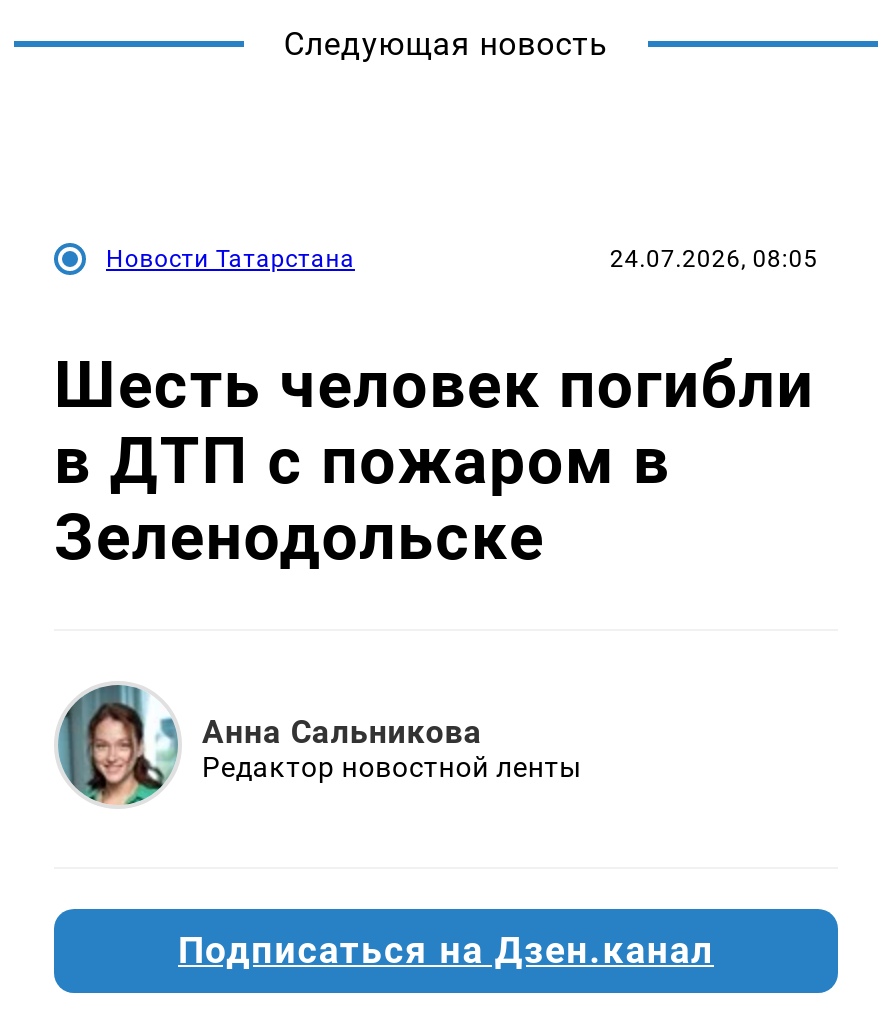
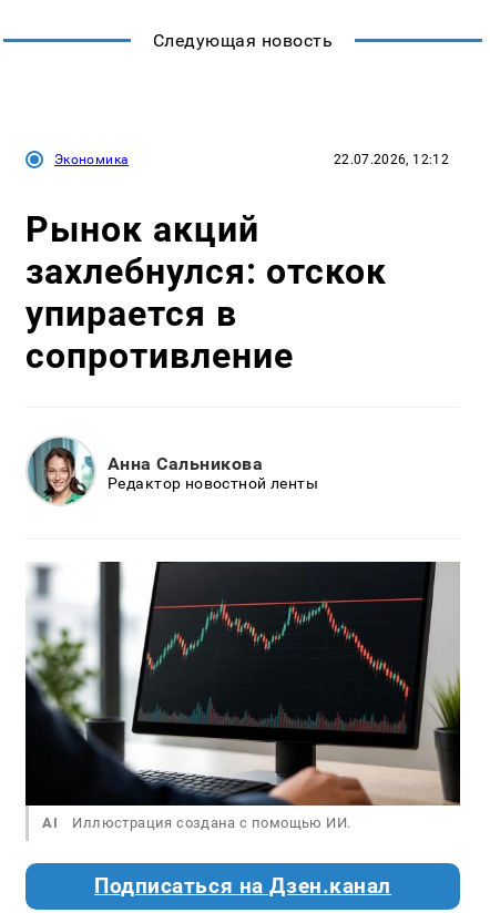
- Новости Татарстана
- 24.07.2026, 08:05
+ Экономика
+ 22.07.2026, 12:12

- Шесть человек погибли
- в ДТП с пожаром в
- Зеленодольске
+ Рынок акций
+ захлебнулся: отскок
+ упирается в
+ сопротивление

+ [image]
+ AI
+ Иллюстрация создана с помощью ИИ.
